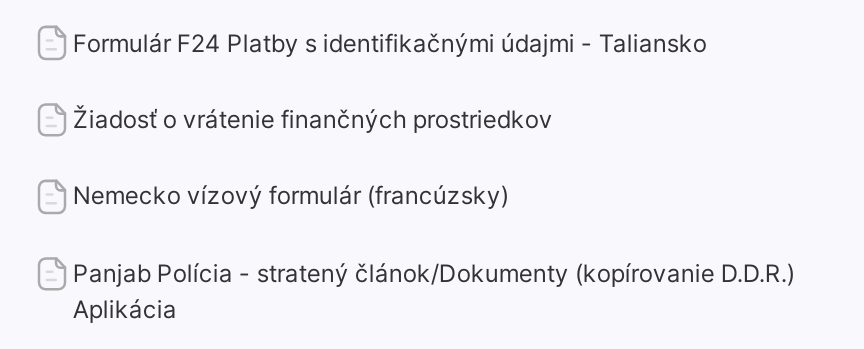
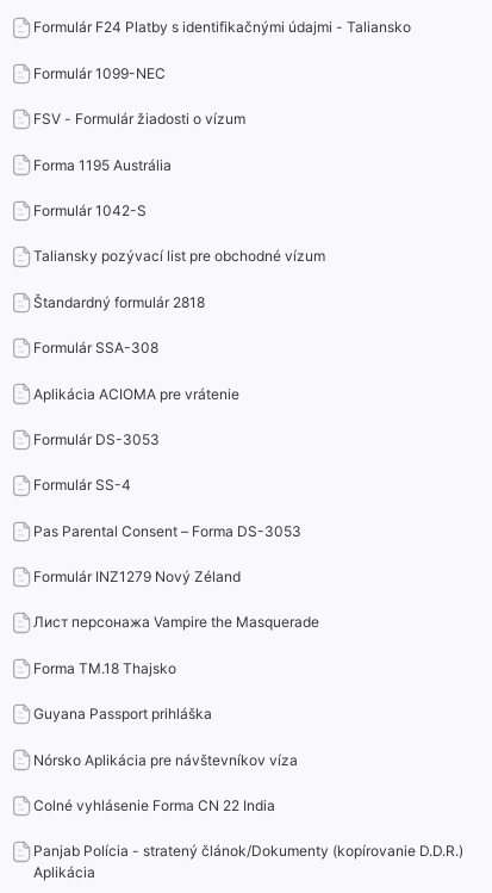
- Žiadosť o vrátenie finančných prostriedkov
- Nemecko vízový formulár (francúzsky)
+ Formulár 1099-NEC
+ FSV - Formulár žiadosti o vízum
+ Forma 1195 Austrália
+ Formulár 1042-S
+ Taliansky pozývací list pre obchodné vízum
+ Štandardný formulár 2818
+ Formulár SSA-308
+ Aplikácia ACIOMA pre vrátenie
+ Formulár DS-3053
+ Formulár SS-4
+ Pas Parental Consent – Forma DS-3053
+ Formulár INZ1279 Nový Zéland
+ Лист персонажа Vampire the Masquerade
+ Forma TM.18 Thajsko
+ Guyana Passport prihláška
+ Nórsko Aplikácia pre návštevníkov víza
+ Colné vyhlásenie Forma CN 22 India
